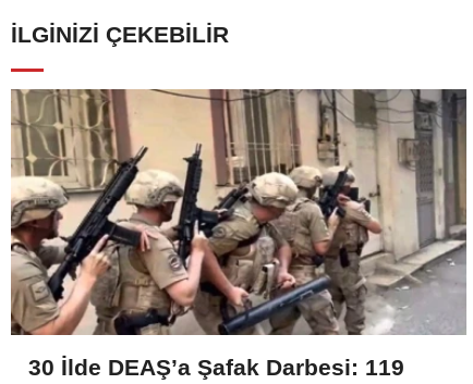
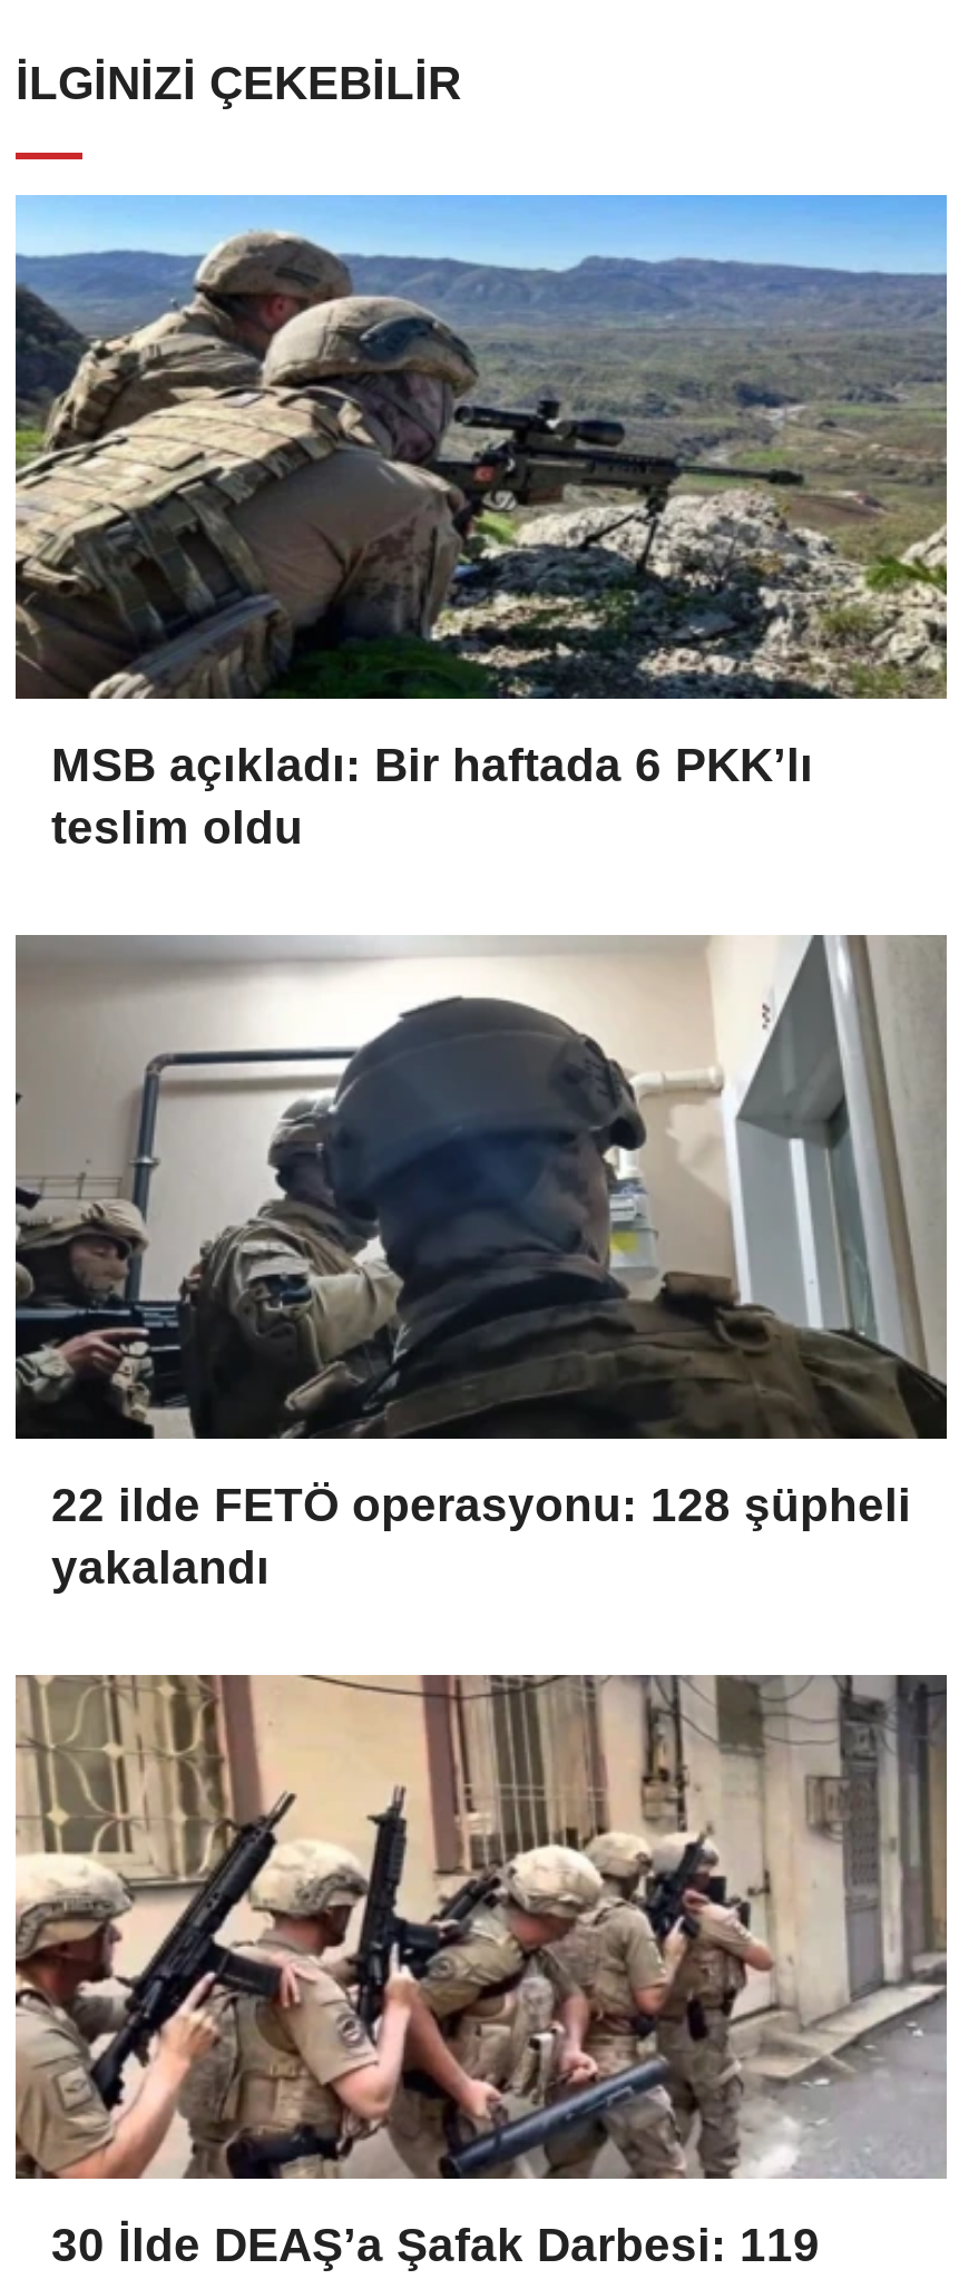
+ [image]
+ MSB açıkladı: Bir haftada 6 PKK’lı
+ teslim oldu

+ [image]
+ 22 ilde FETÖ operasyonu: 128 şüpheli
+ yakalandı
